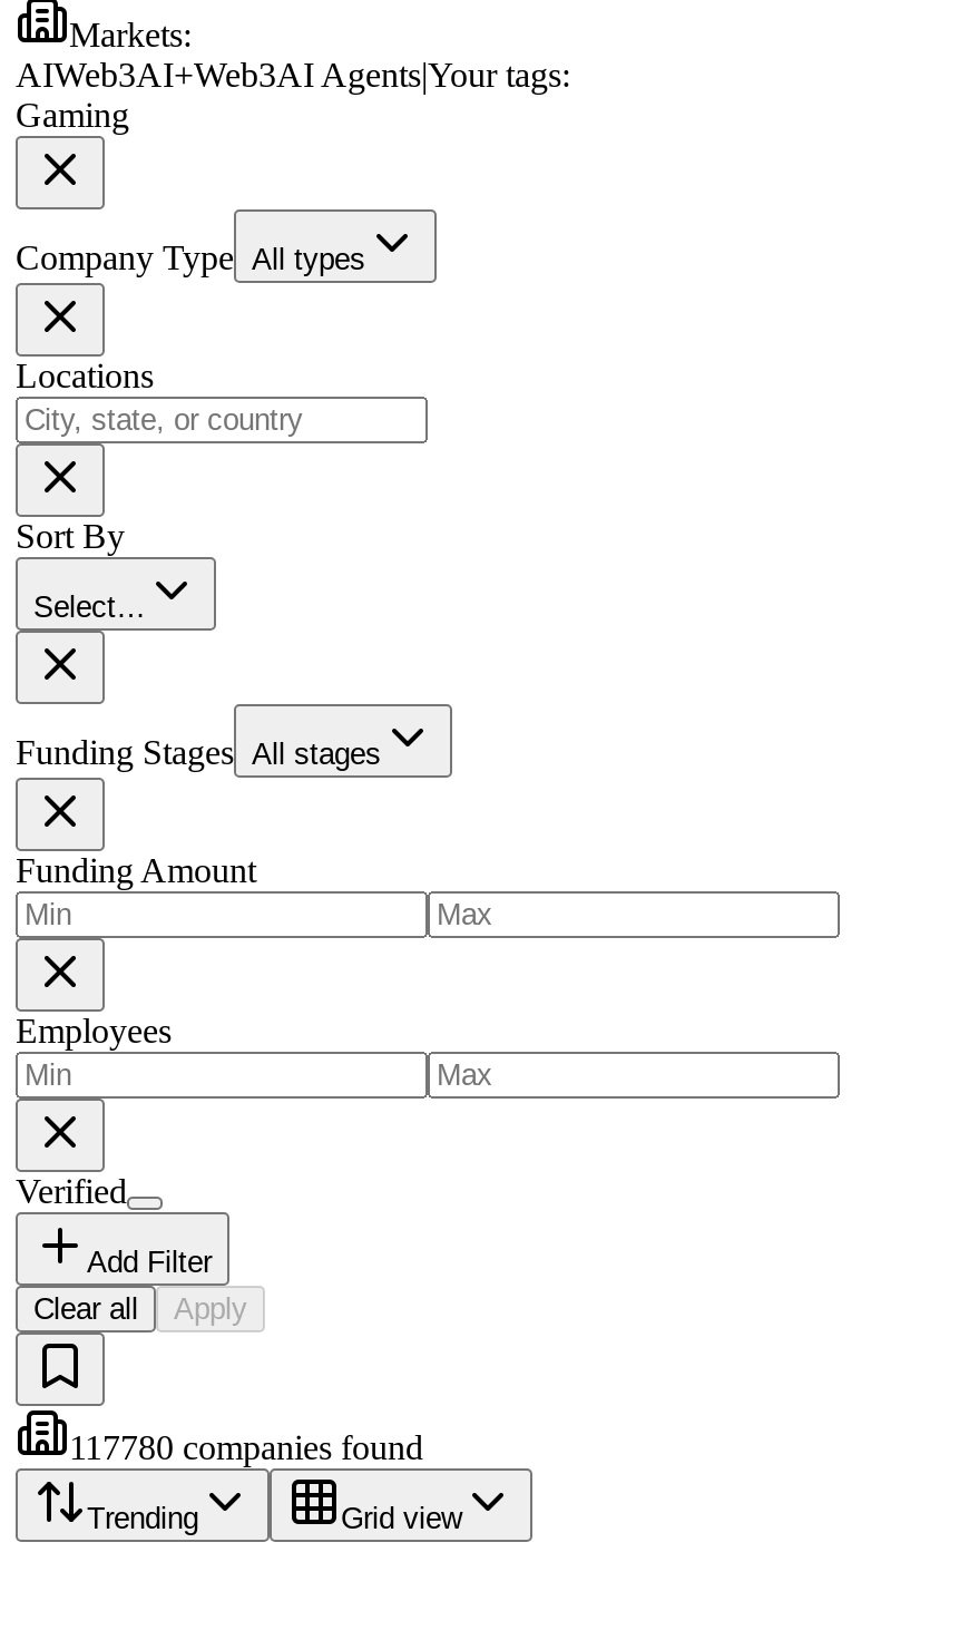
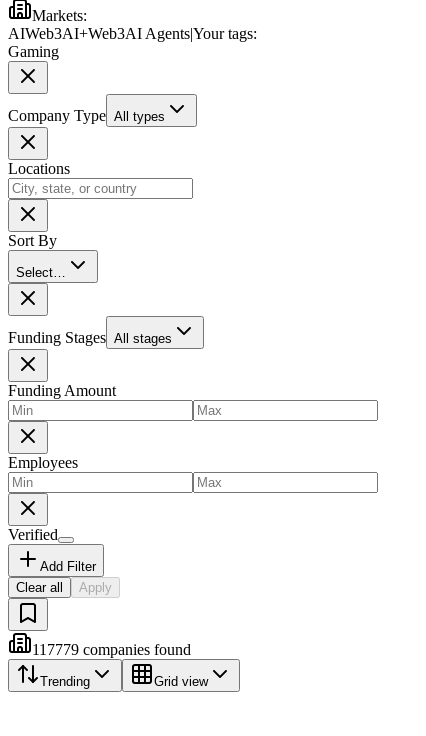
- 117780 companies found
+ 117779 companies found
